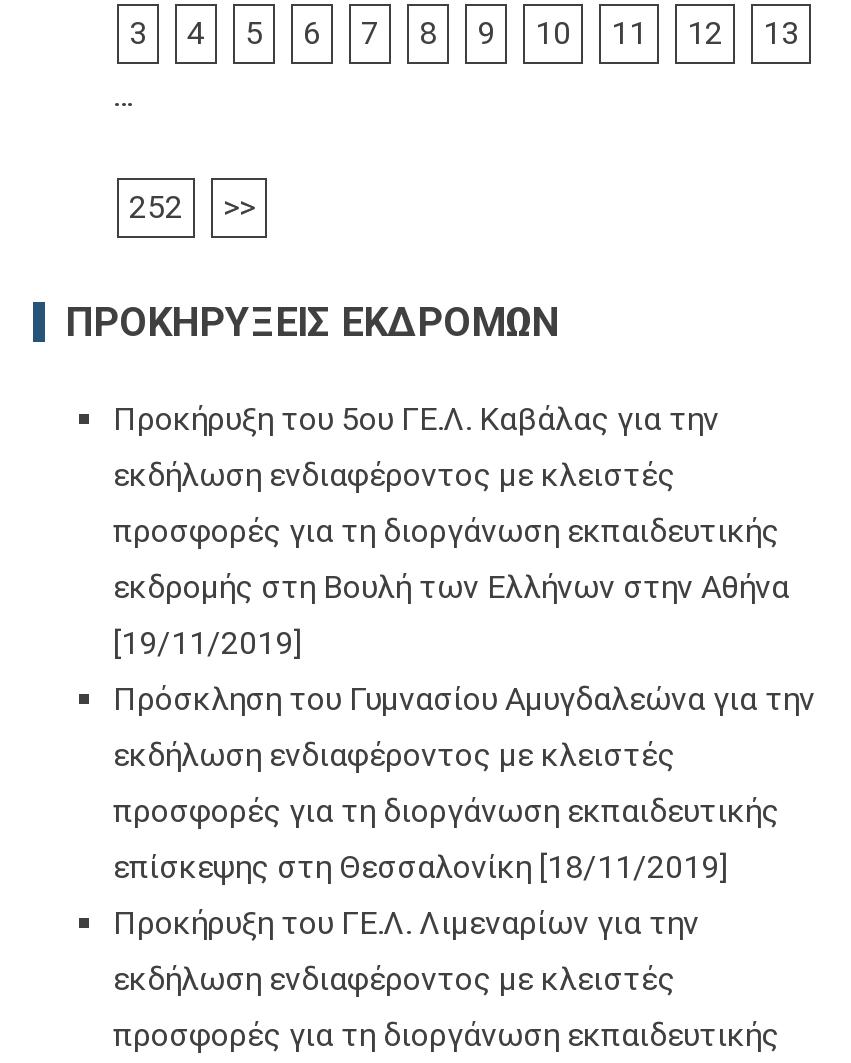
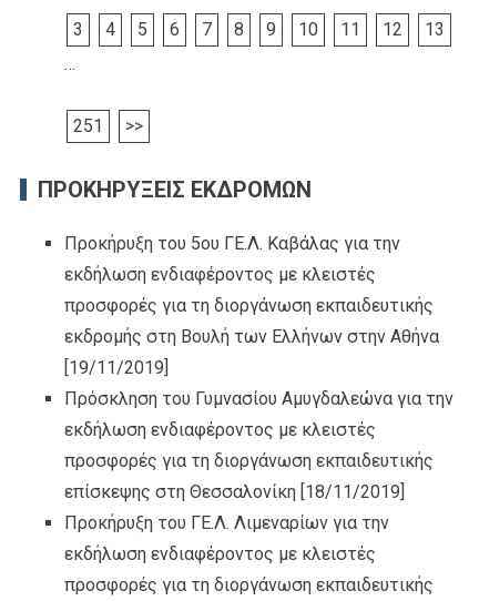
- 252
+ 251
